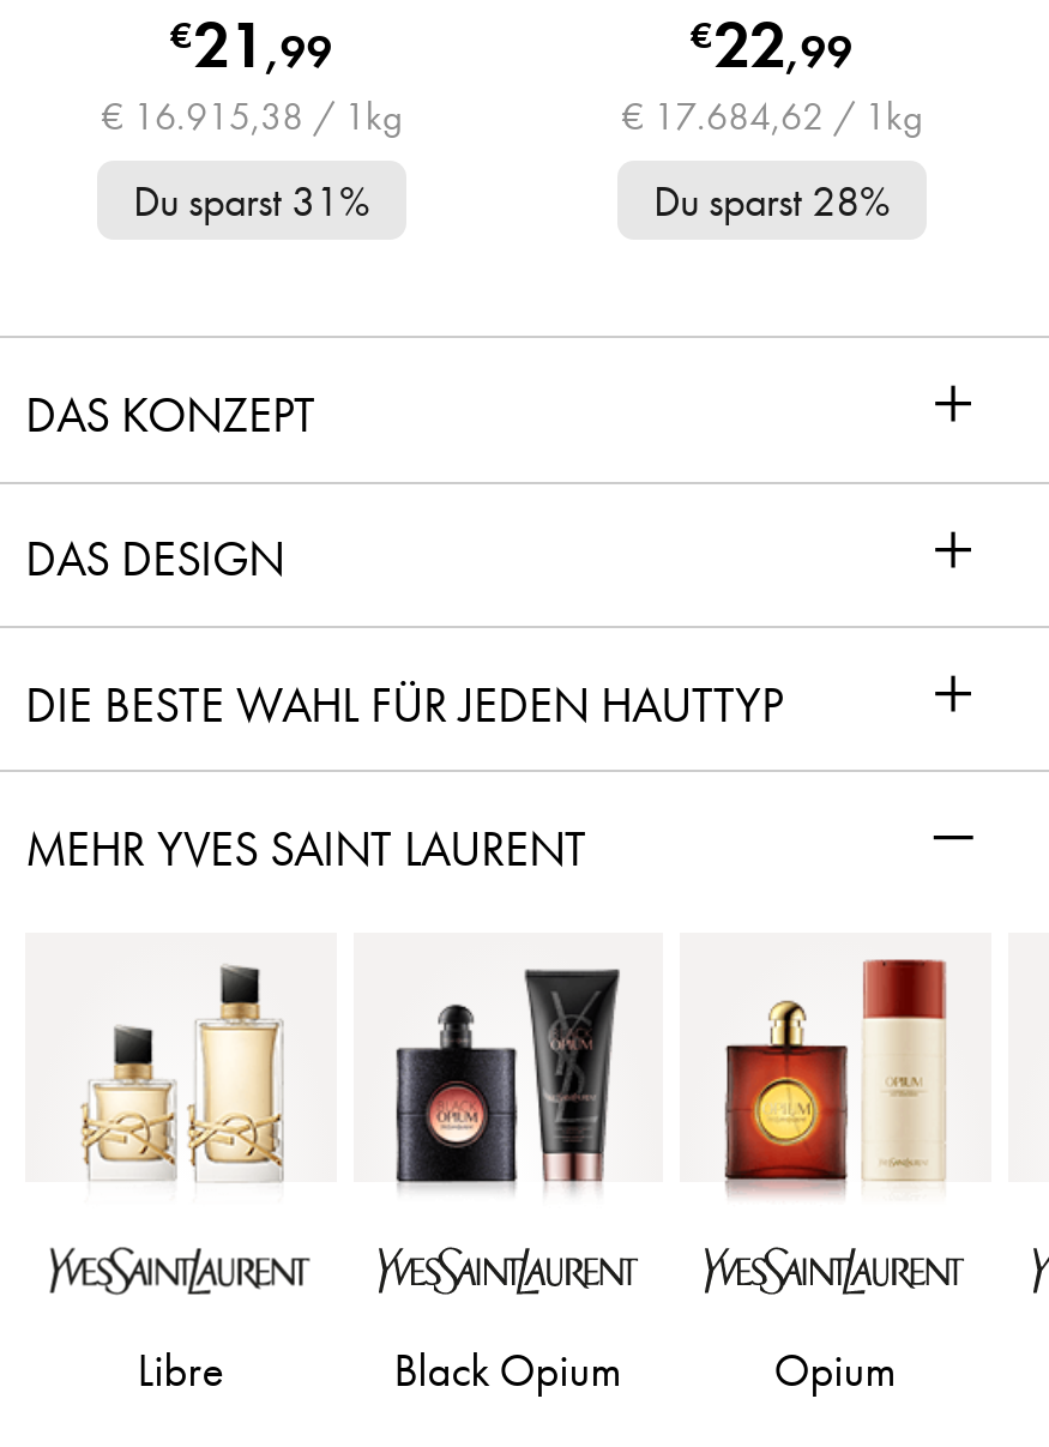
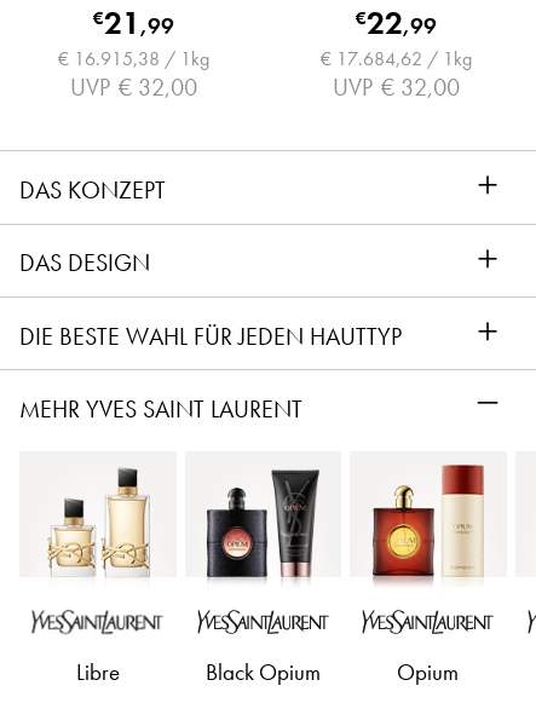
- Du sparst 31%
+ UVP € 32,00

- Du sparst 28%
+ UVP € 32,00
